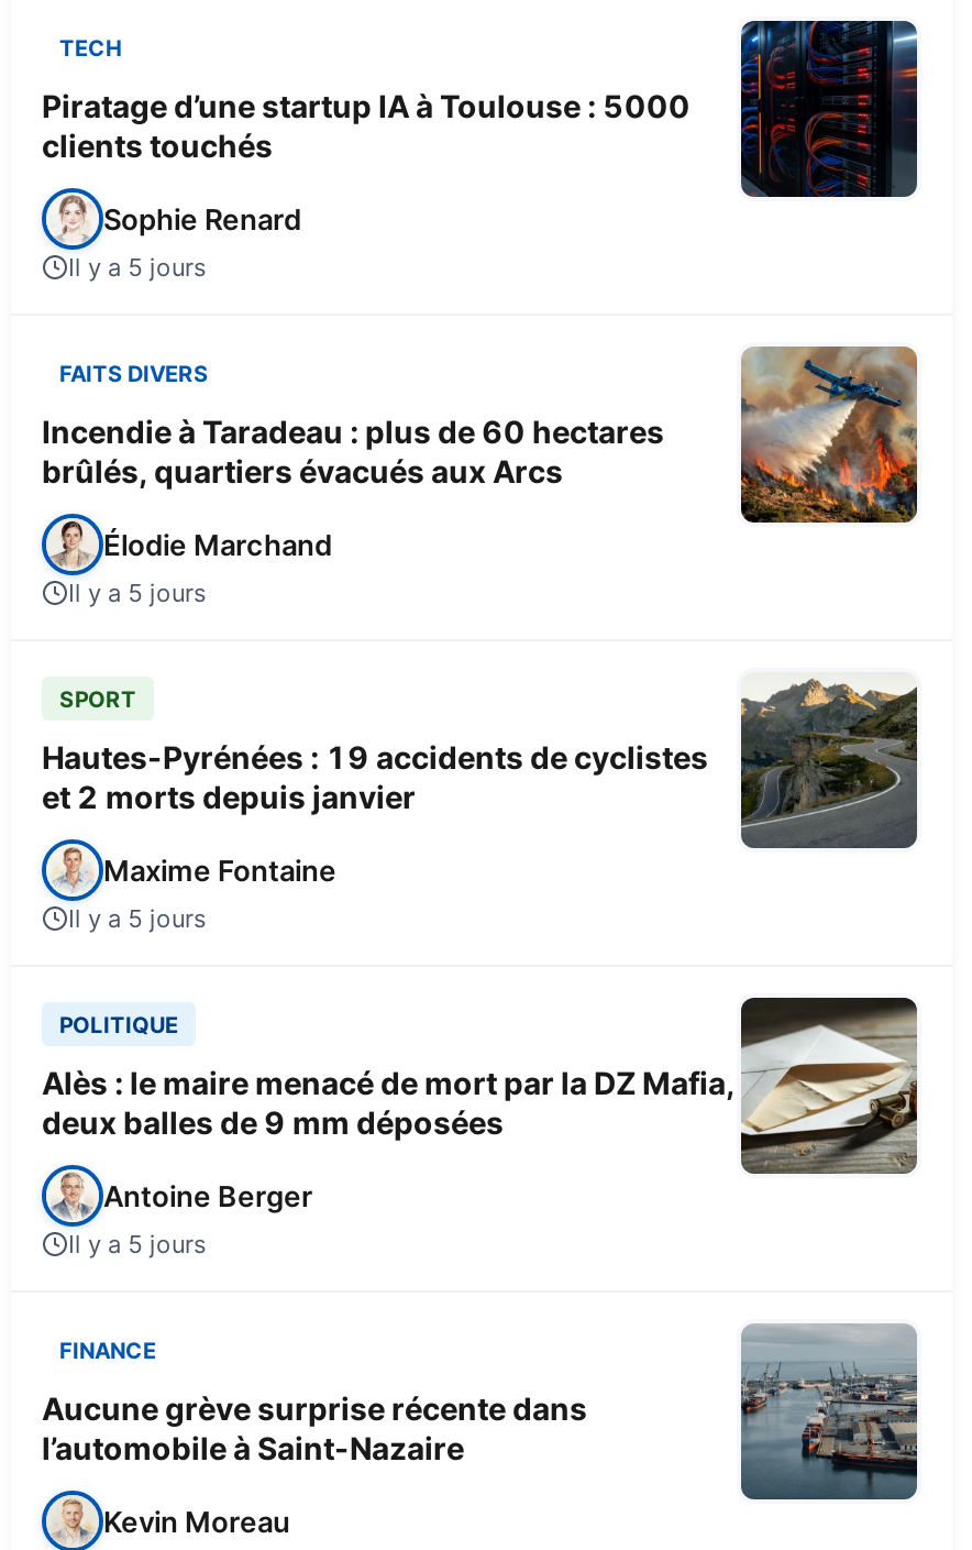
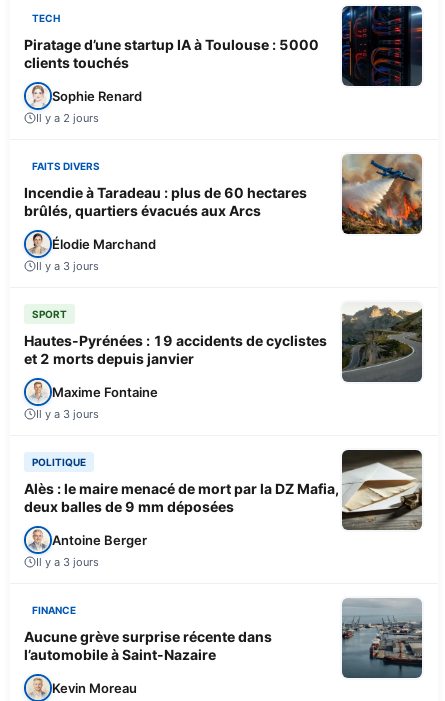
- Il y a 5 jours
+ Il y a 2 jours

- Il y a 5 jours
+ Il y a 3 jours

- Il y a 5 jours
+ Il y a 3 jours

- Il y a 5 jours
+ Il y a 3 jours
